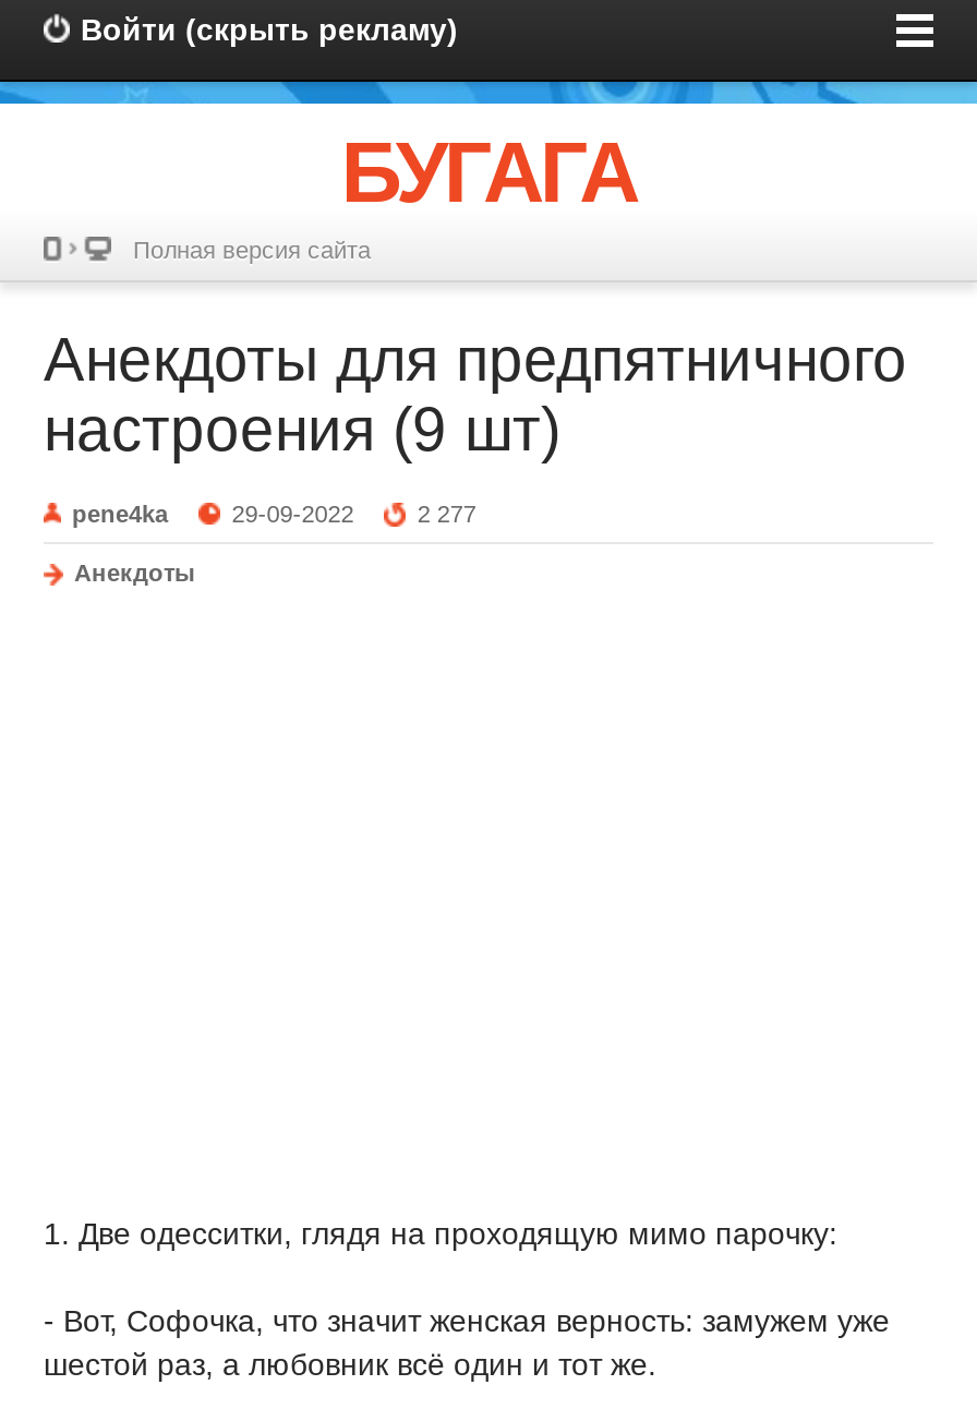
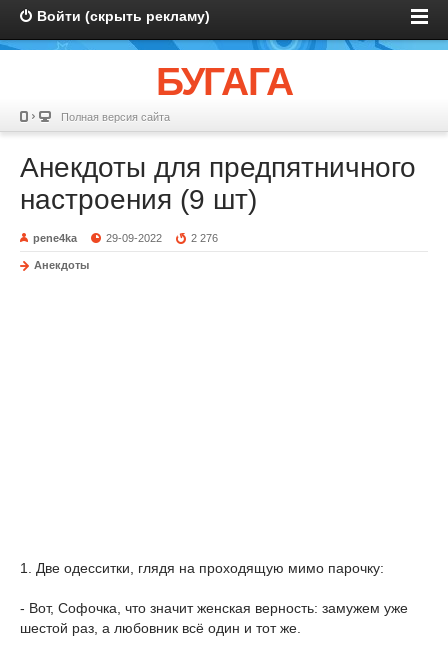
- 2 277
+ 2 276
